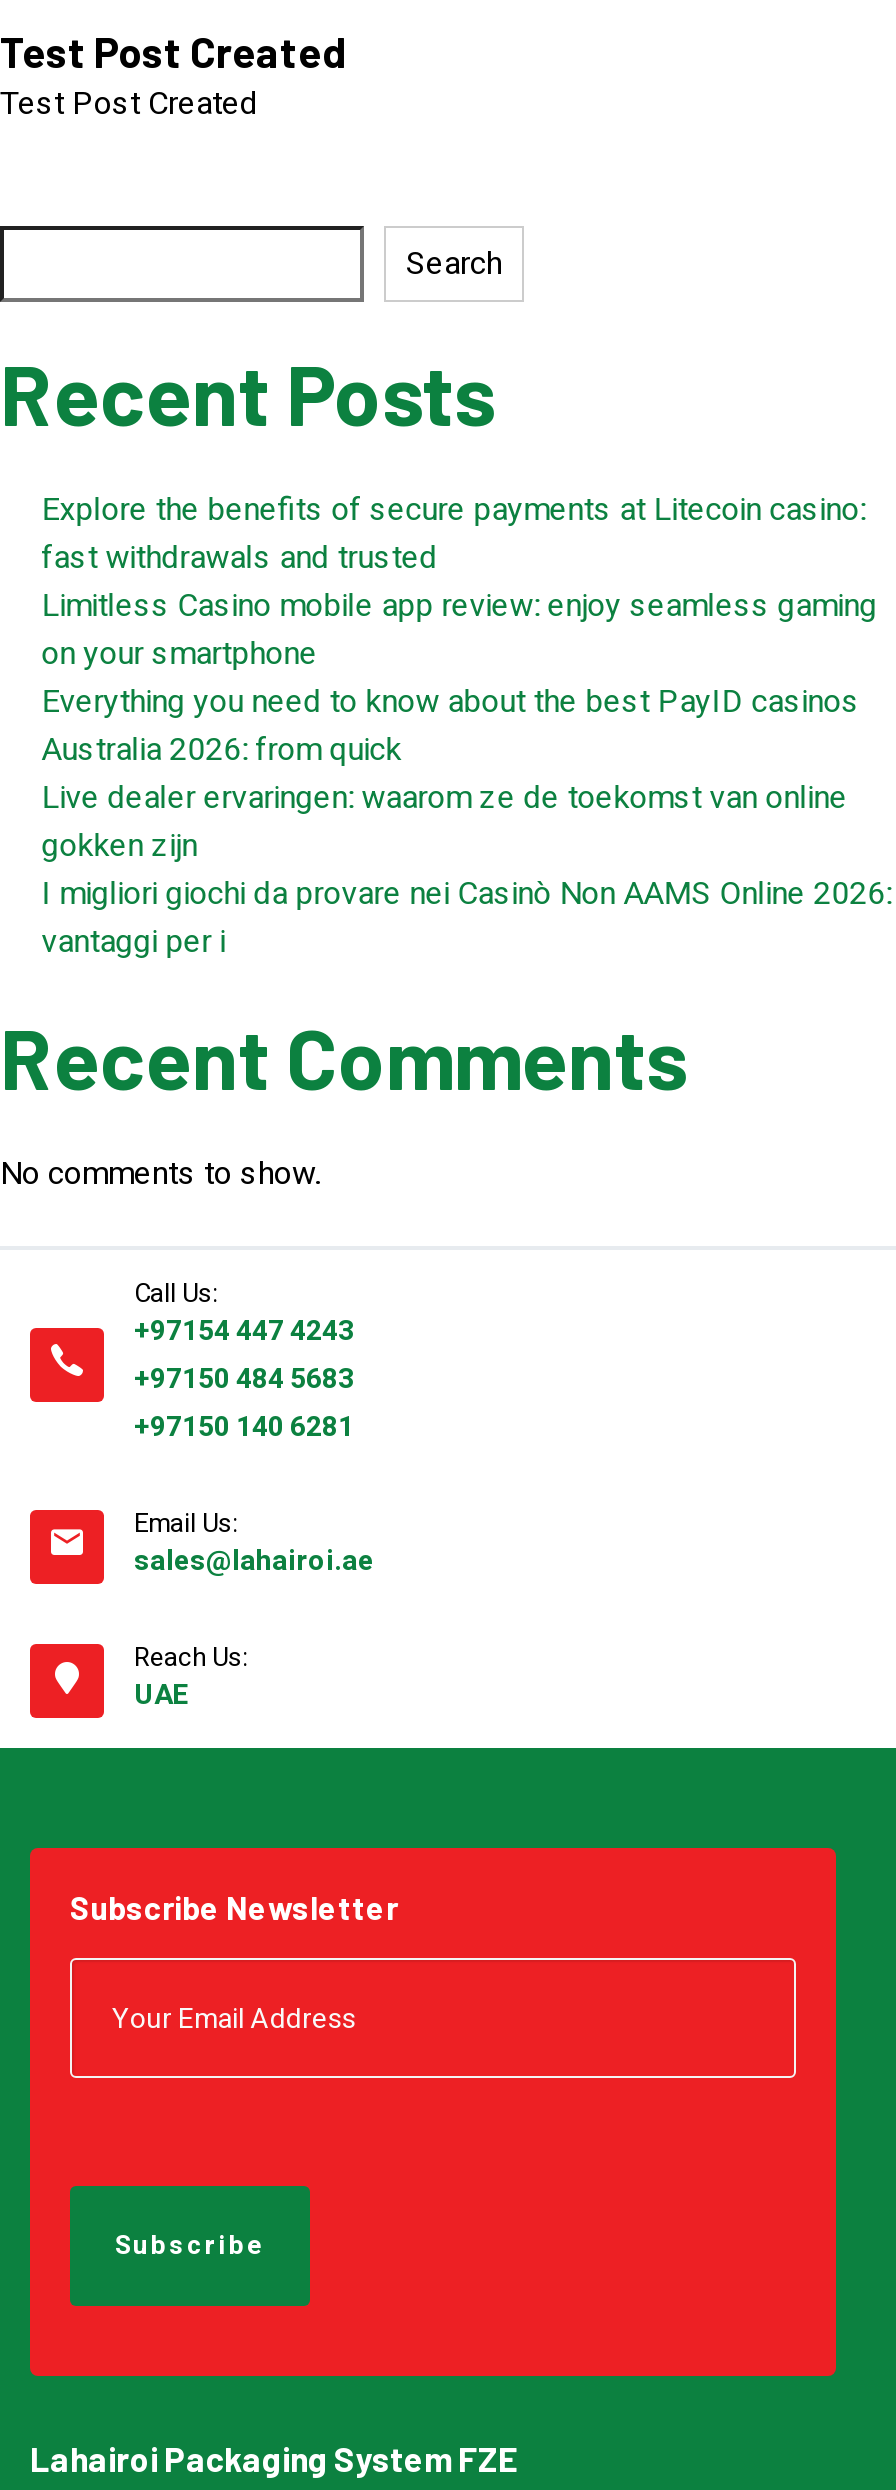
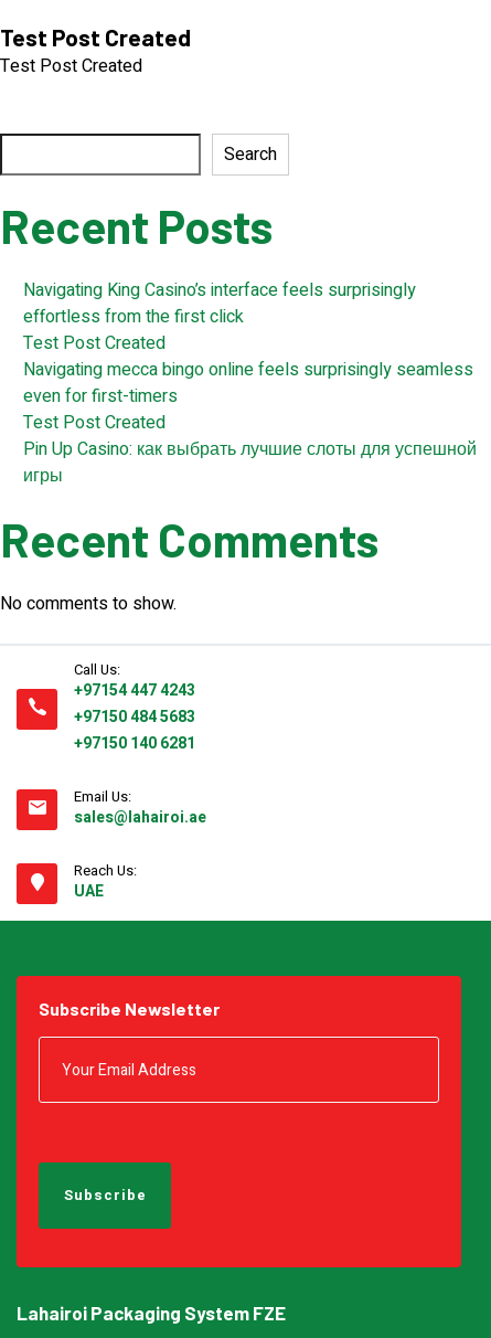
- Explore the benefits of secure payments at Litecoin casino:
- fast withdrawals and trusted
- Limitless Casino mobile app review: enjoy seamless gaming
- on your smartphone
- Everything you need to know about the best PayID casinos
- Australia 2026: from quick
- Live dealer ervaringen: waarom ze de toekomst van online
- gokken zijn
- I migliori giochi da provare nei Casinò Non AAMS Online 2026:
- vantaggi per i
+ Navigating King Casino’s interface feels surprisingly
+ effortless from the first click
+ Test Post Created
+ Navigating mecca bingo online feels surprisingly seamless
+ even for first-timers
+ Test Post Created
+ Pin Up Casino: как выбрать лучшие слоты для успешной
+ игры
